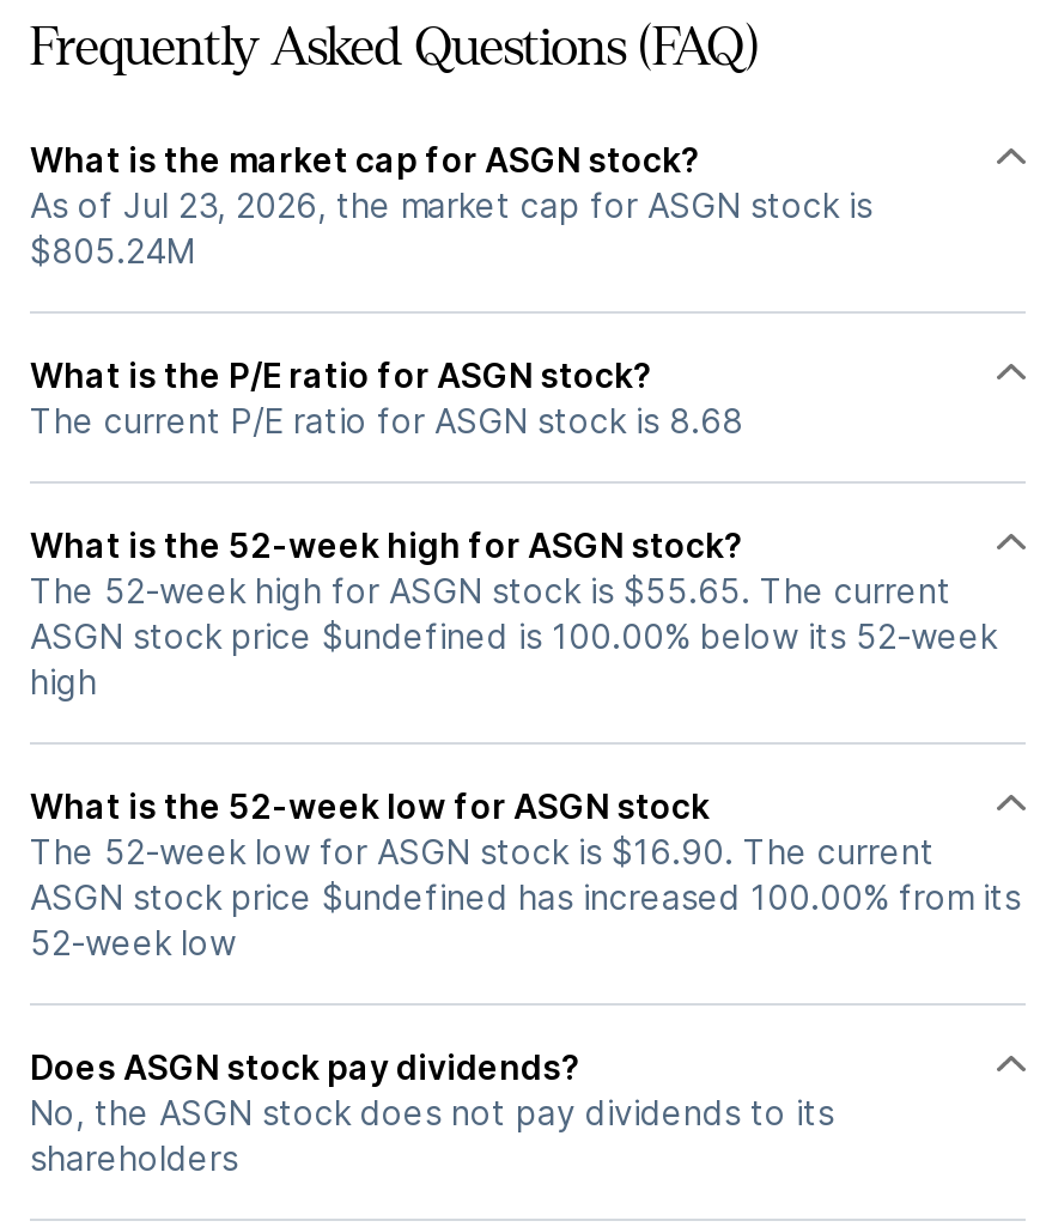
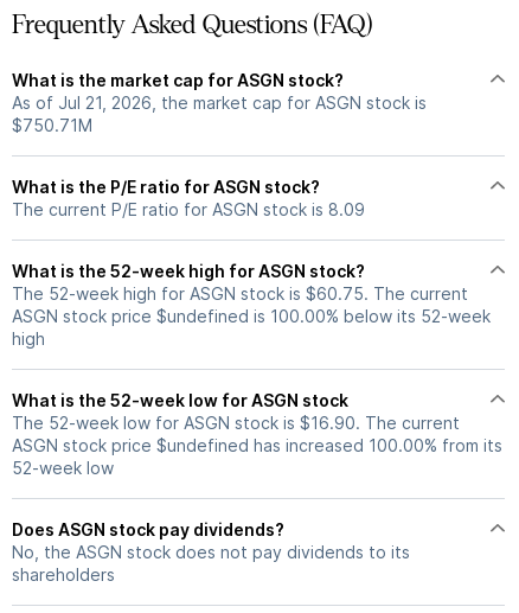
- As of Jul 23, 2026, the market cap for ASGN stock is
- $805.24M
+ As of Jul 21, 2026, the market cap for ASGN stock is
+ $750.71M

- The current P/E ratio for ASGN stock is 8.68
+ The current P/E ratio for ASGN stock is 8.09

- The 52-week high for ASGN stock is $55.65. The current
+ The 52-week high for ASGN stock is $60.75. The current
